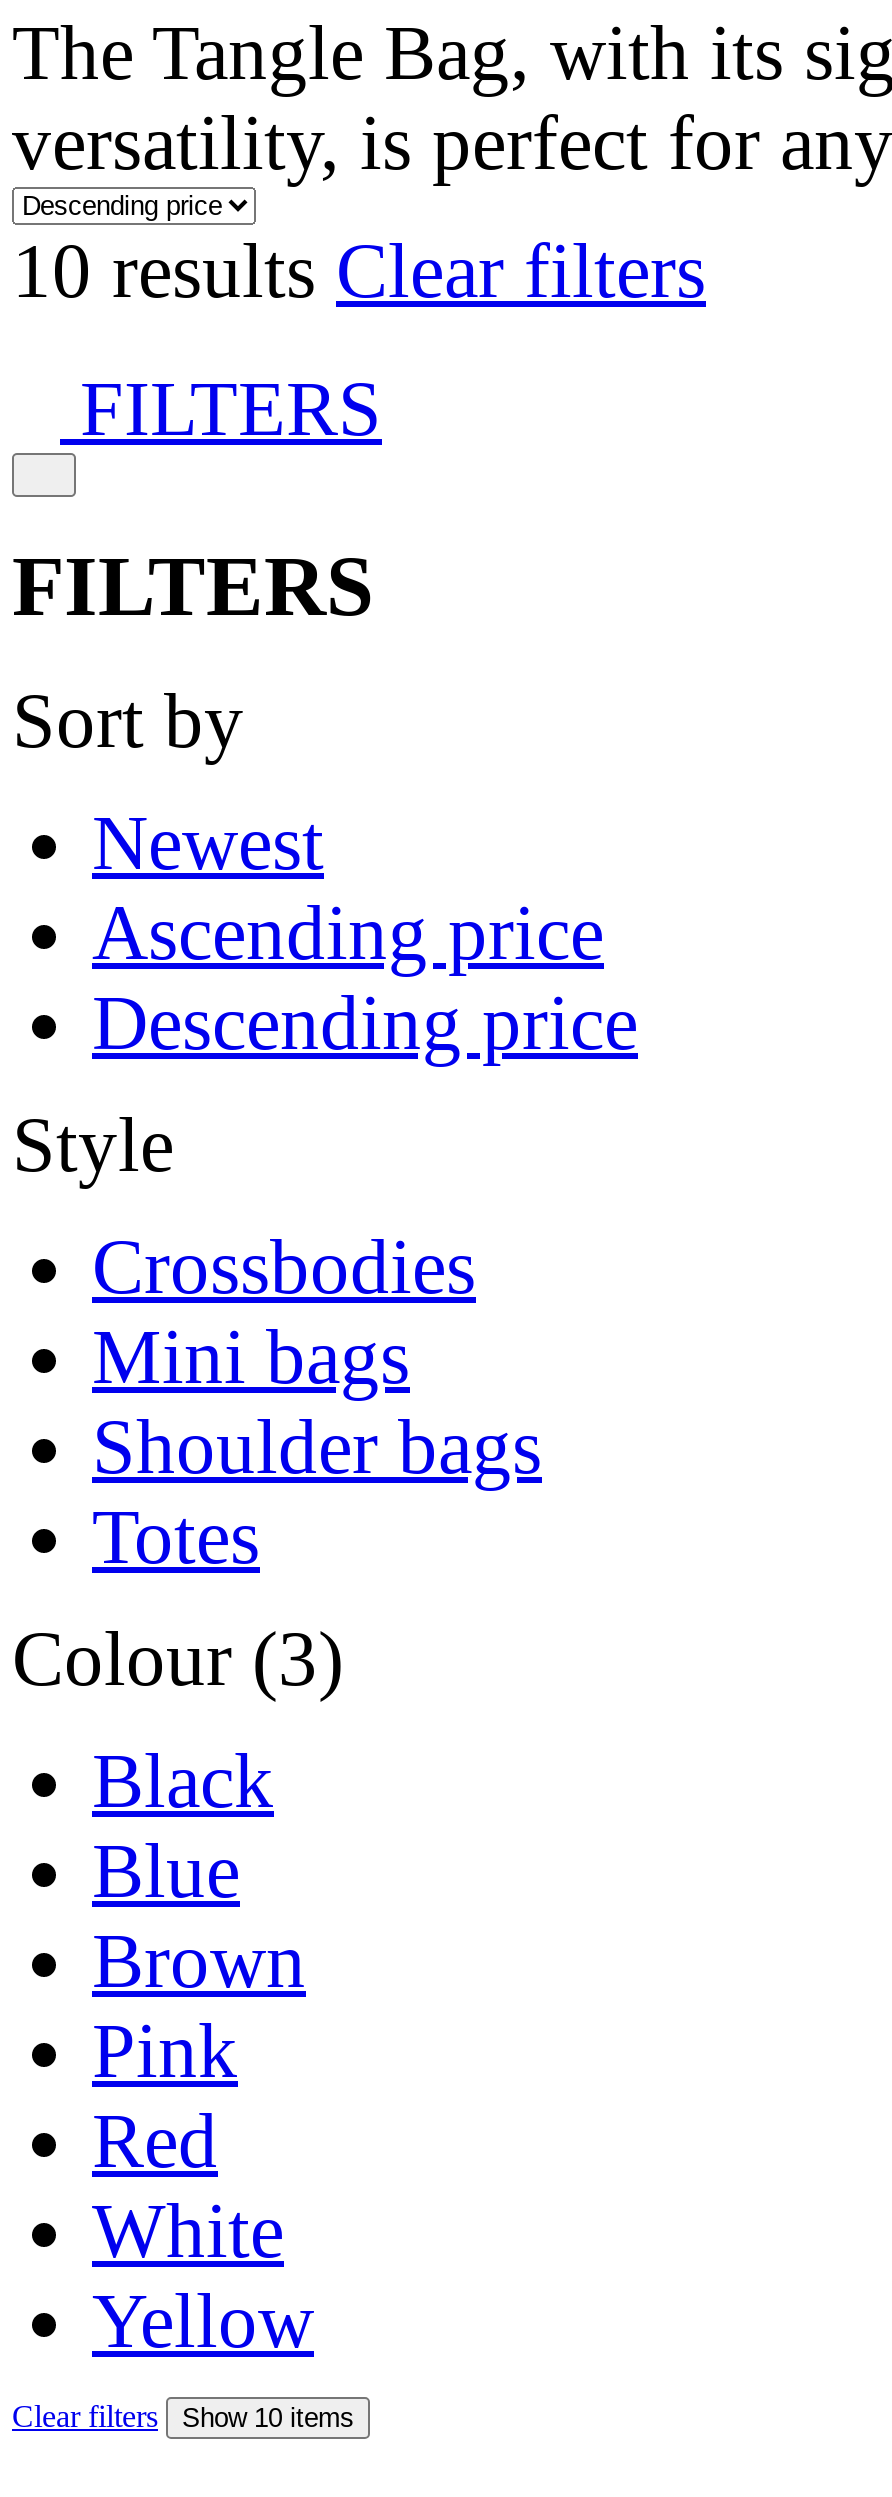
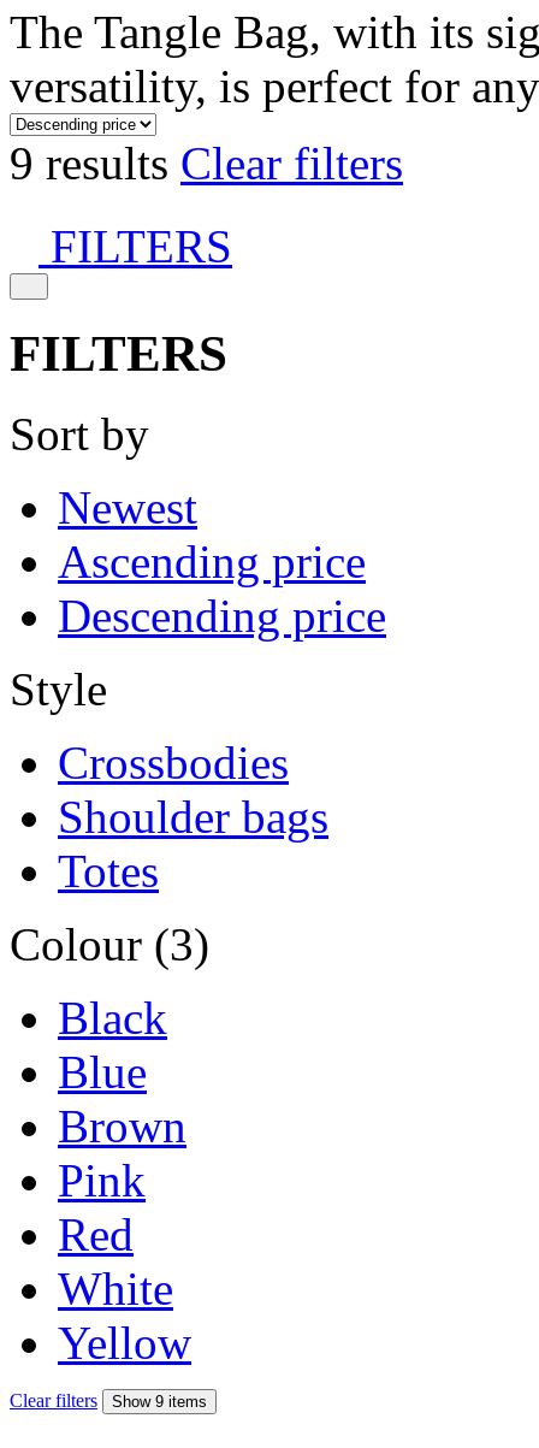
- 10 results Clear filters
+ 9 results Clear filters

- Mini bags

- Clear filters Show 10 items
+ Clear filters Show 9 items
